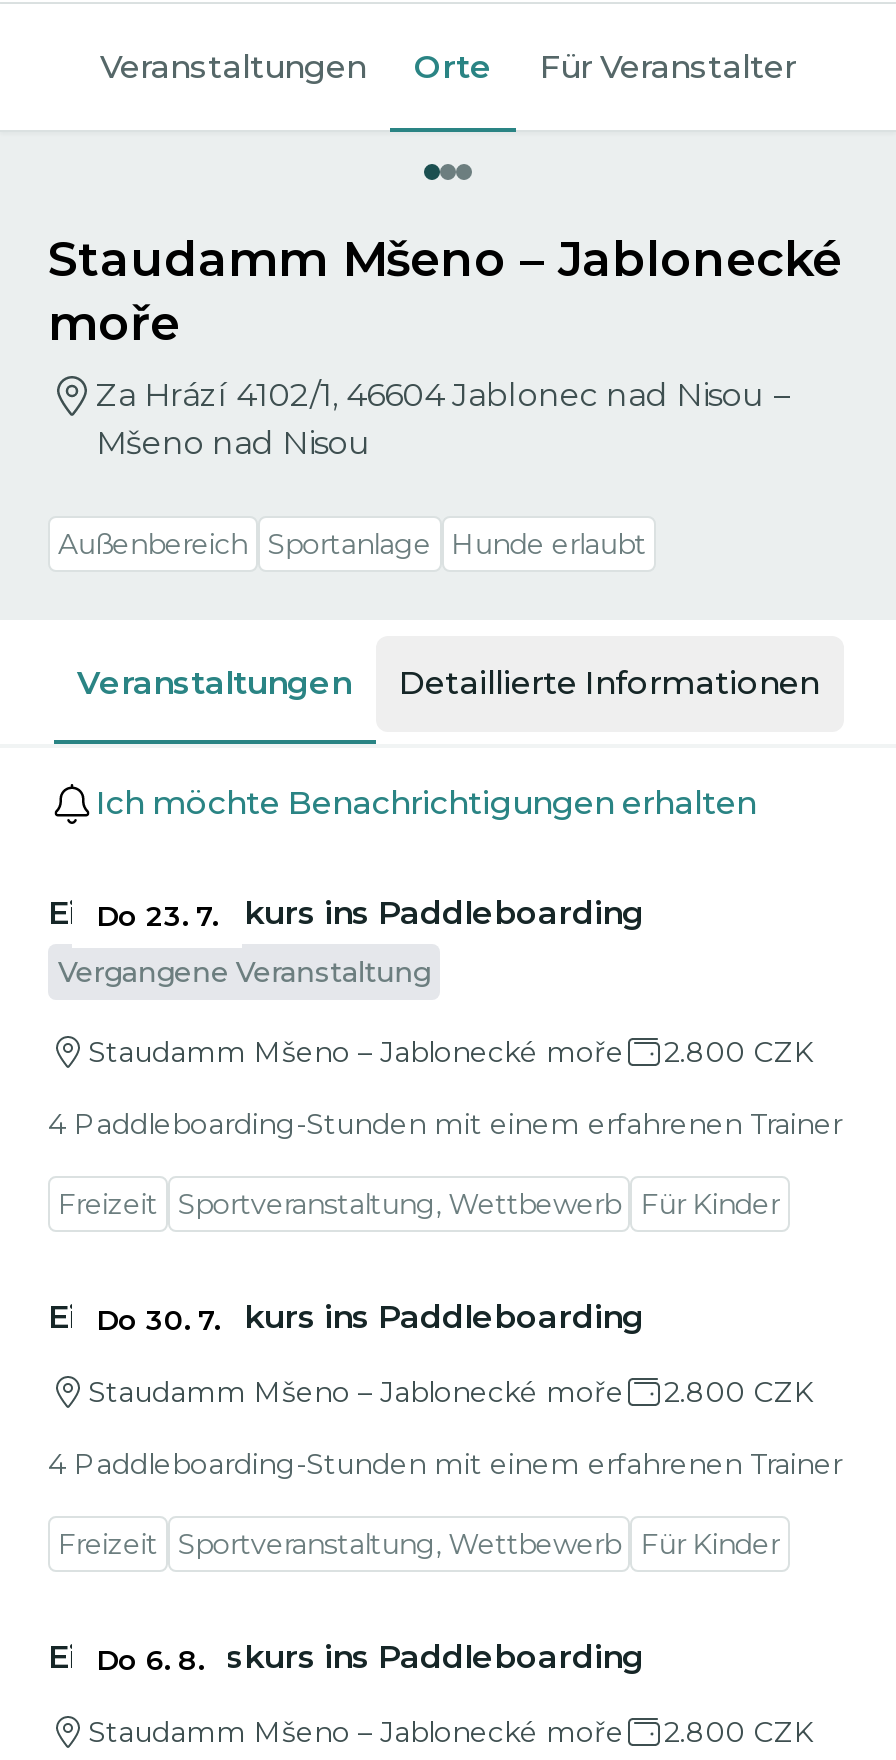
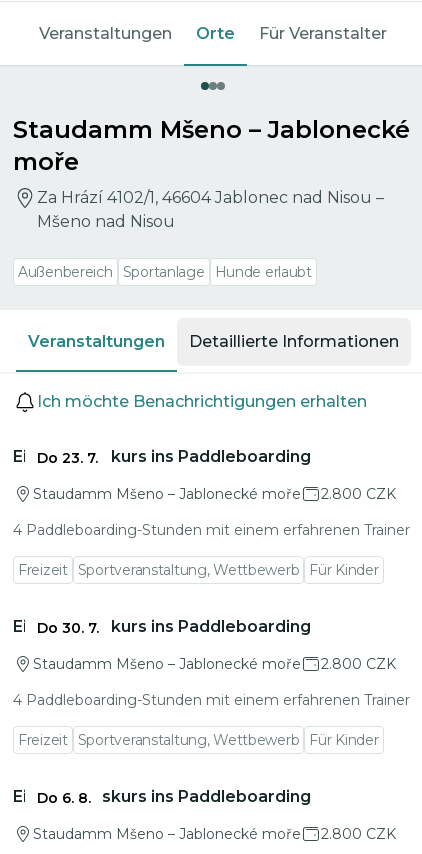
- Vergangene Veranstaltung
